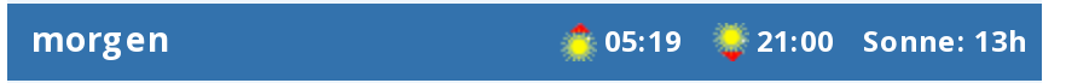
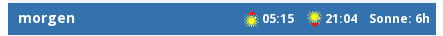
- 05:19
+ 05:15

- 21:00 Sonne: 13h
+ 21:04 Sonne: 6h
